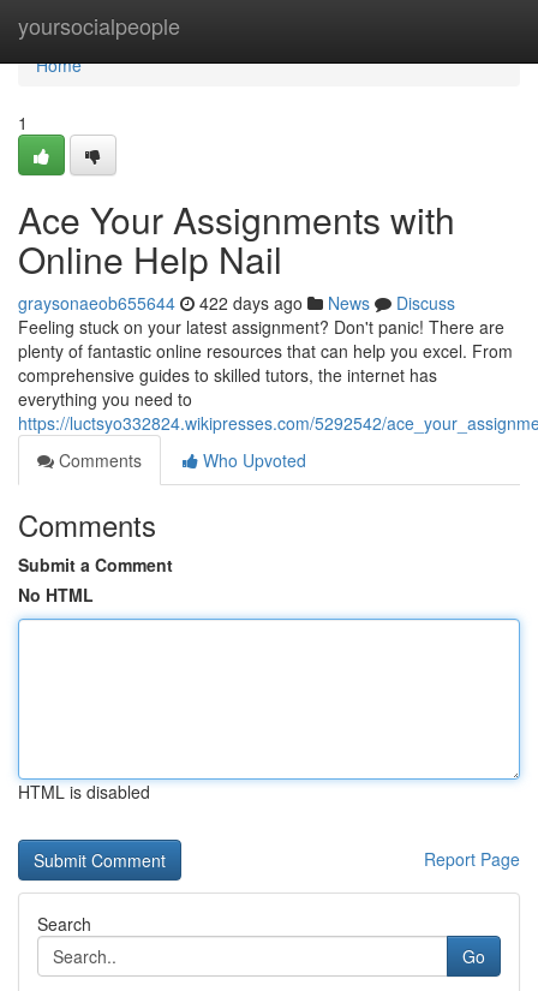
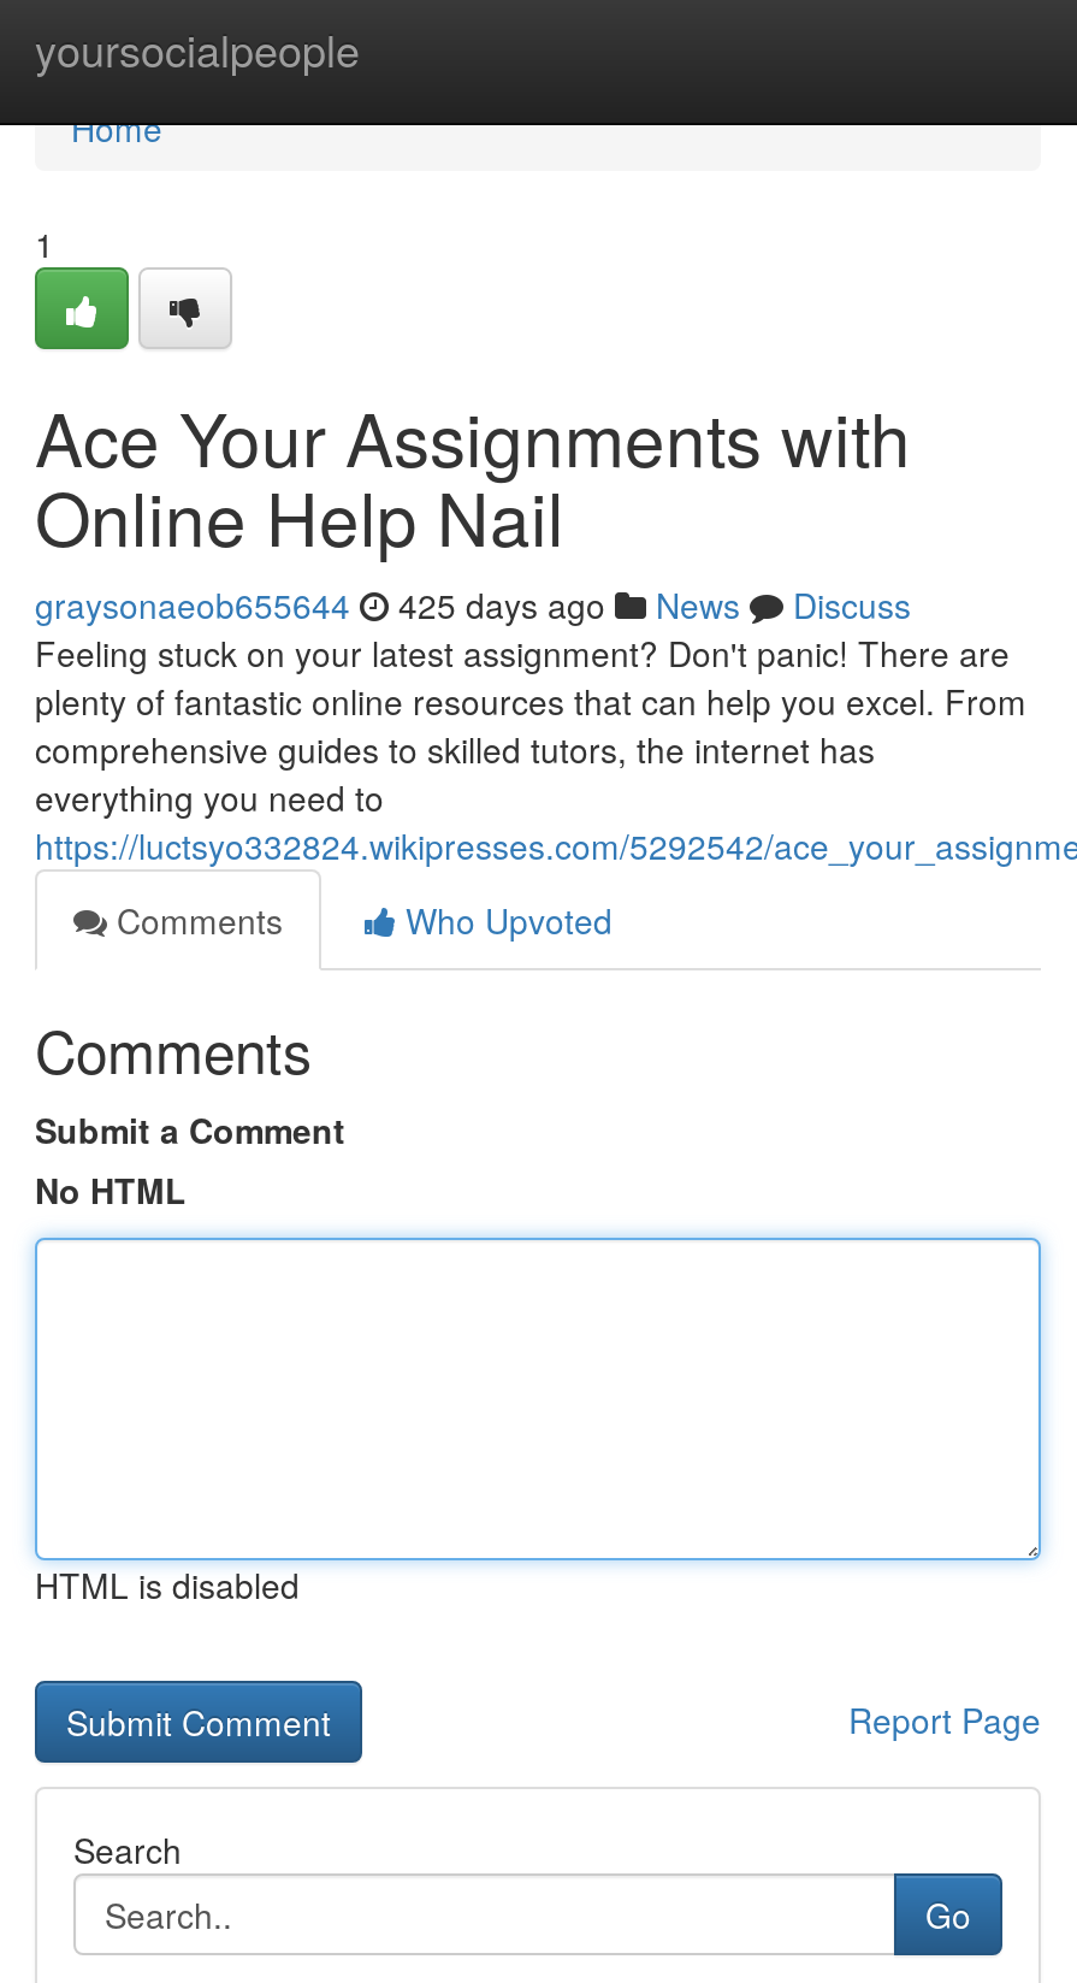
- graysonaeob655644 422 days ago News Discuss
+ graysonaeob655644 425 days ago News Discuss
